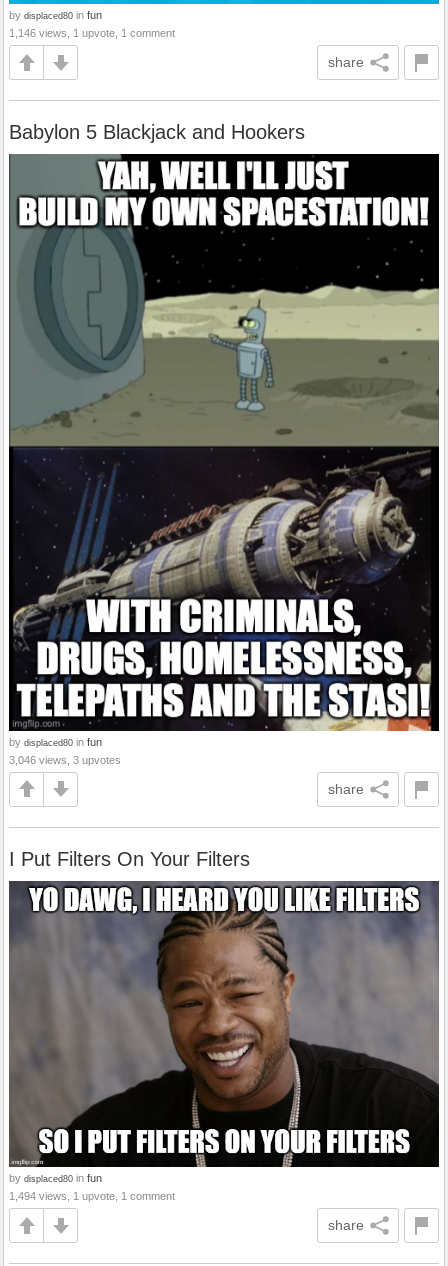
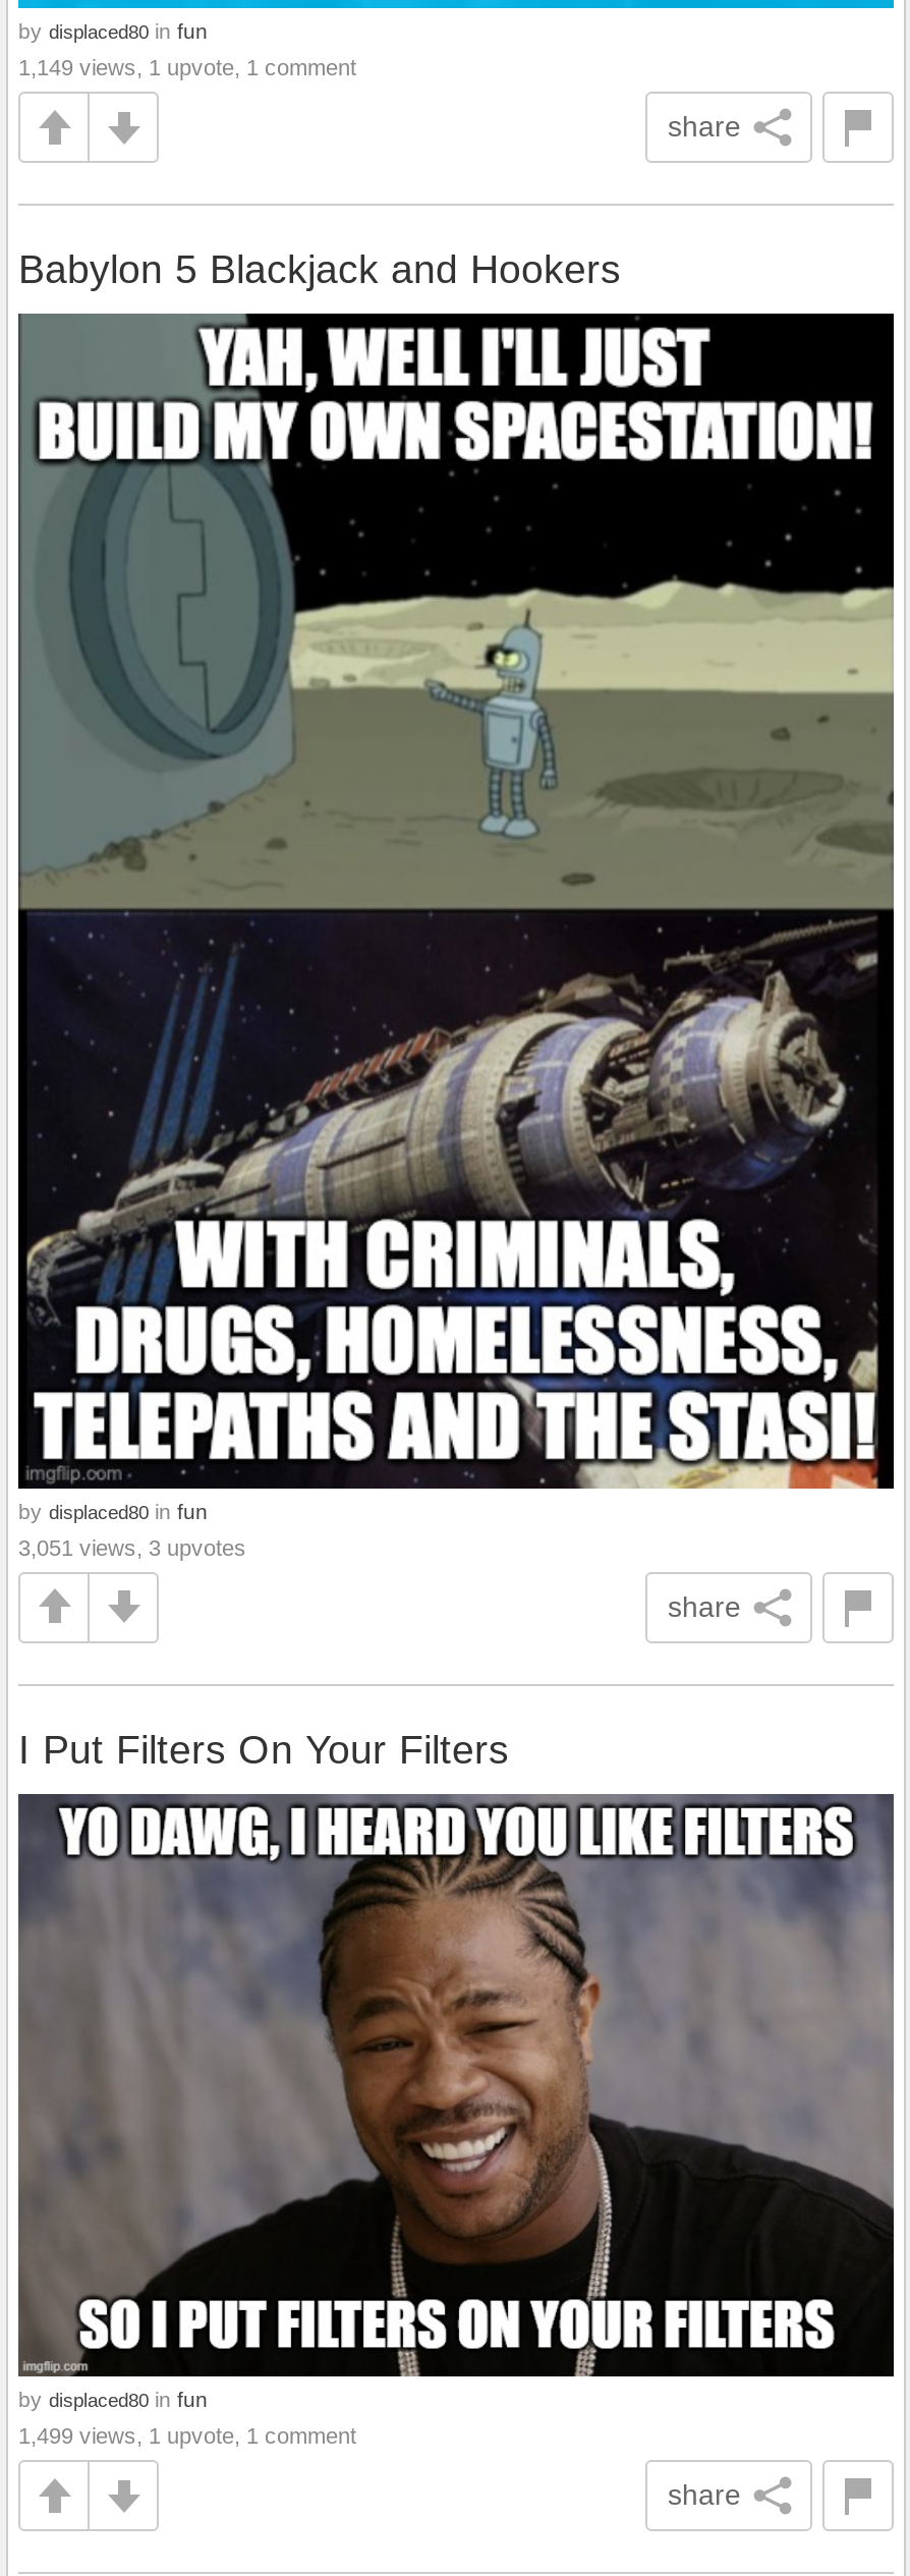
- 1,146 views, 1 upvote, 1 comment
+ 1,149 views, 1 upvote, 1 comment

- 3,046 views, 3 upvotes
+ 3,051 views, 3 upvotes

- 1,494 views, 1 upvote, 1 comment
+ 1,499 views, 1 upvote, 1 comment
